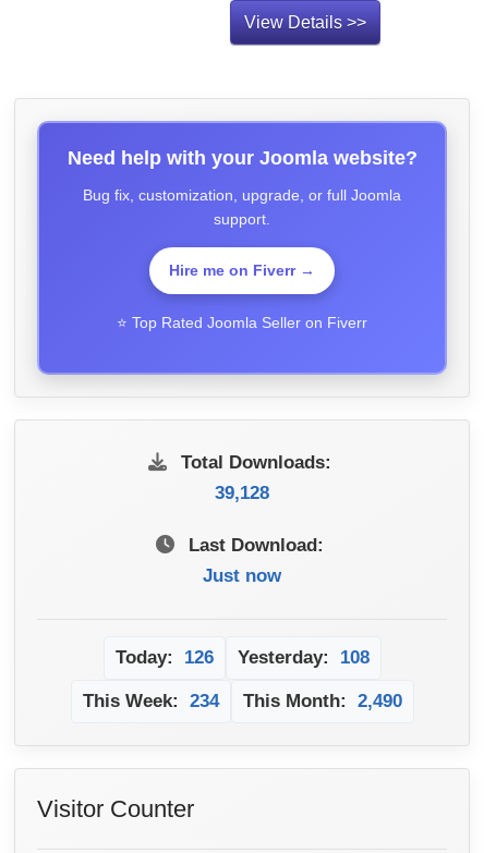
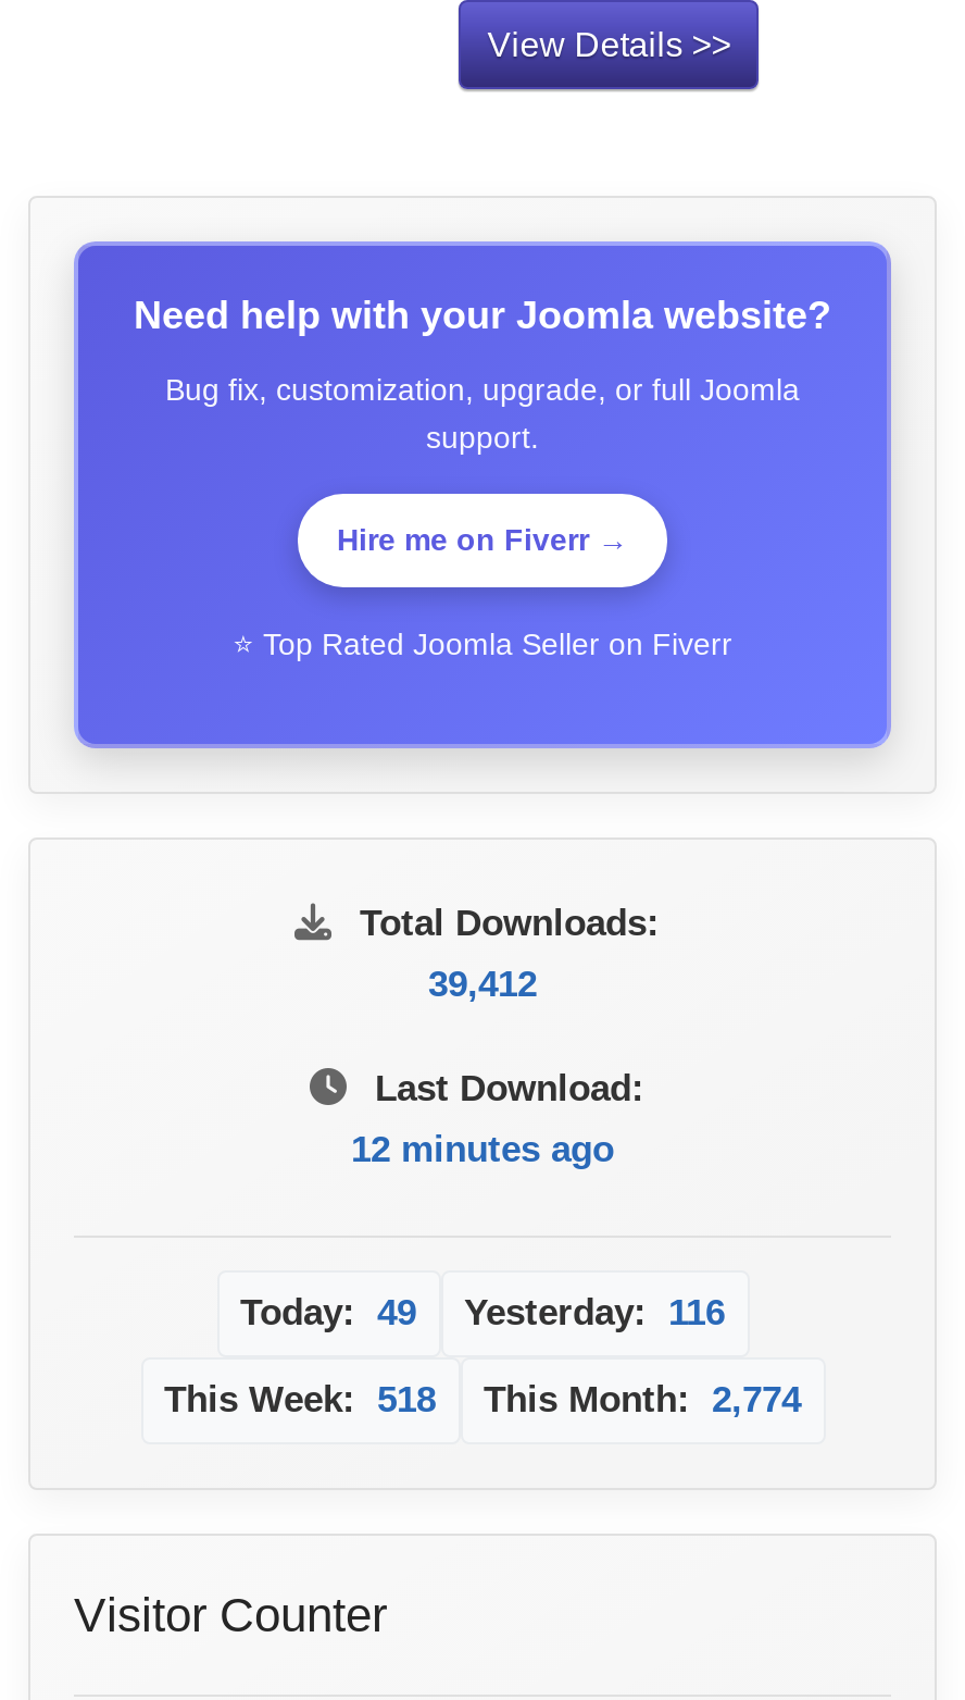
- 39,128
+ 39,412

- Just now
+ 12 minutes ago

- Today: 126
- Yesterday: 108
+ Today: 49
+ Yesterday: 116

- This Week: 234
- This Month: 2,490
+ This Week: 518
+ This Month: 2,774
